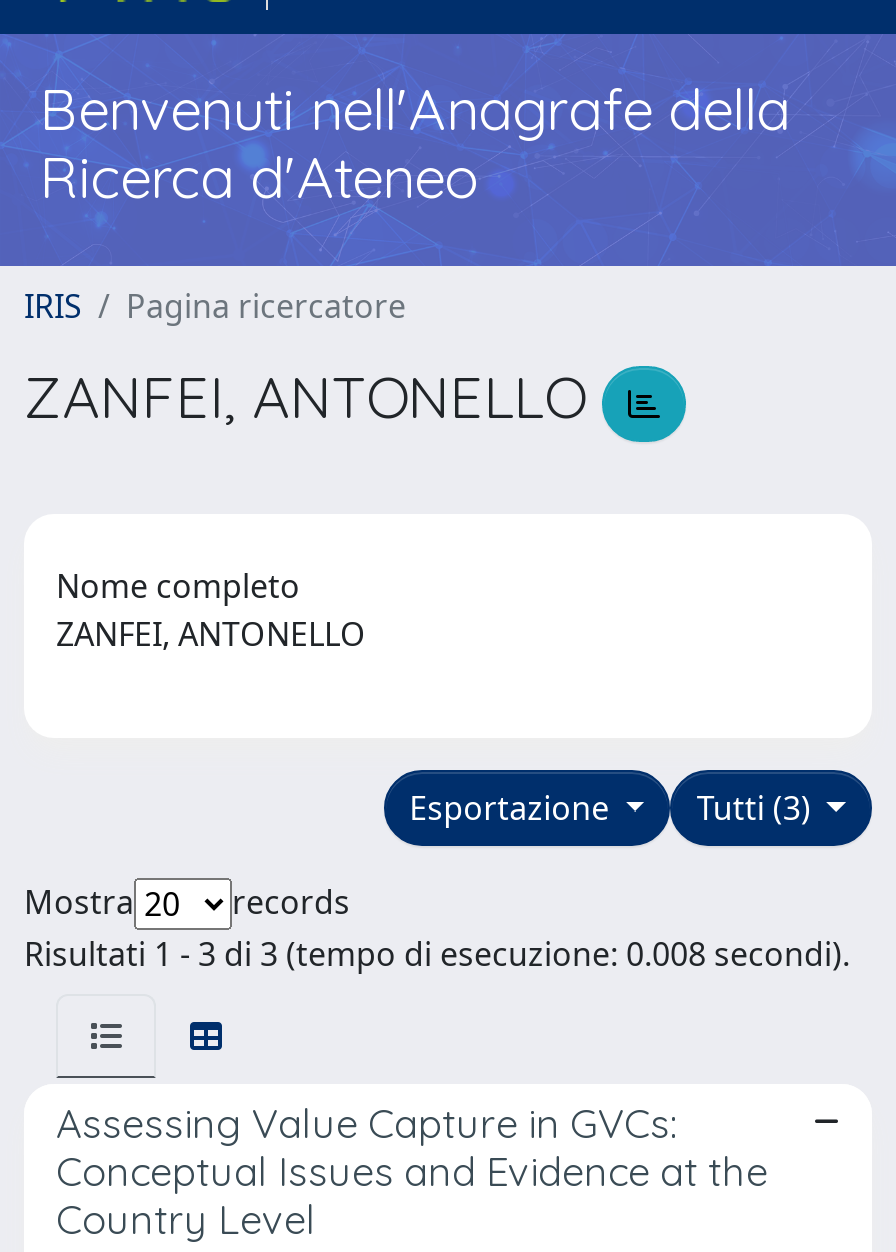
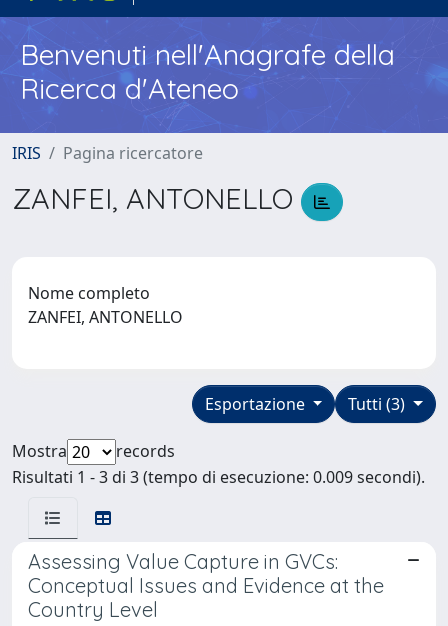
- Risultati 1 - 3 di 3 (tempo di esecuzione: 0.008 secondi).
+ Risultati 1 - 3 di 3 (tempo di esecuzione: 0.009 secondi).
